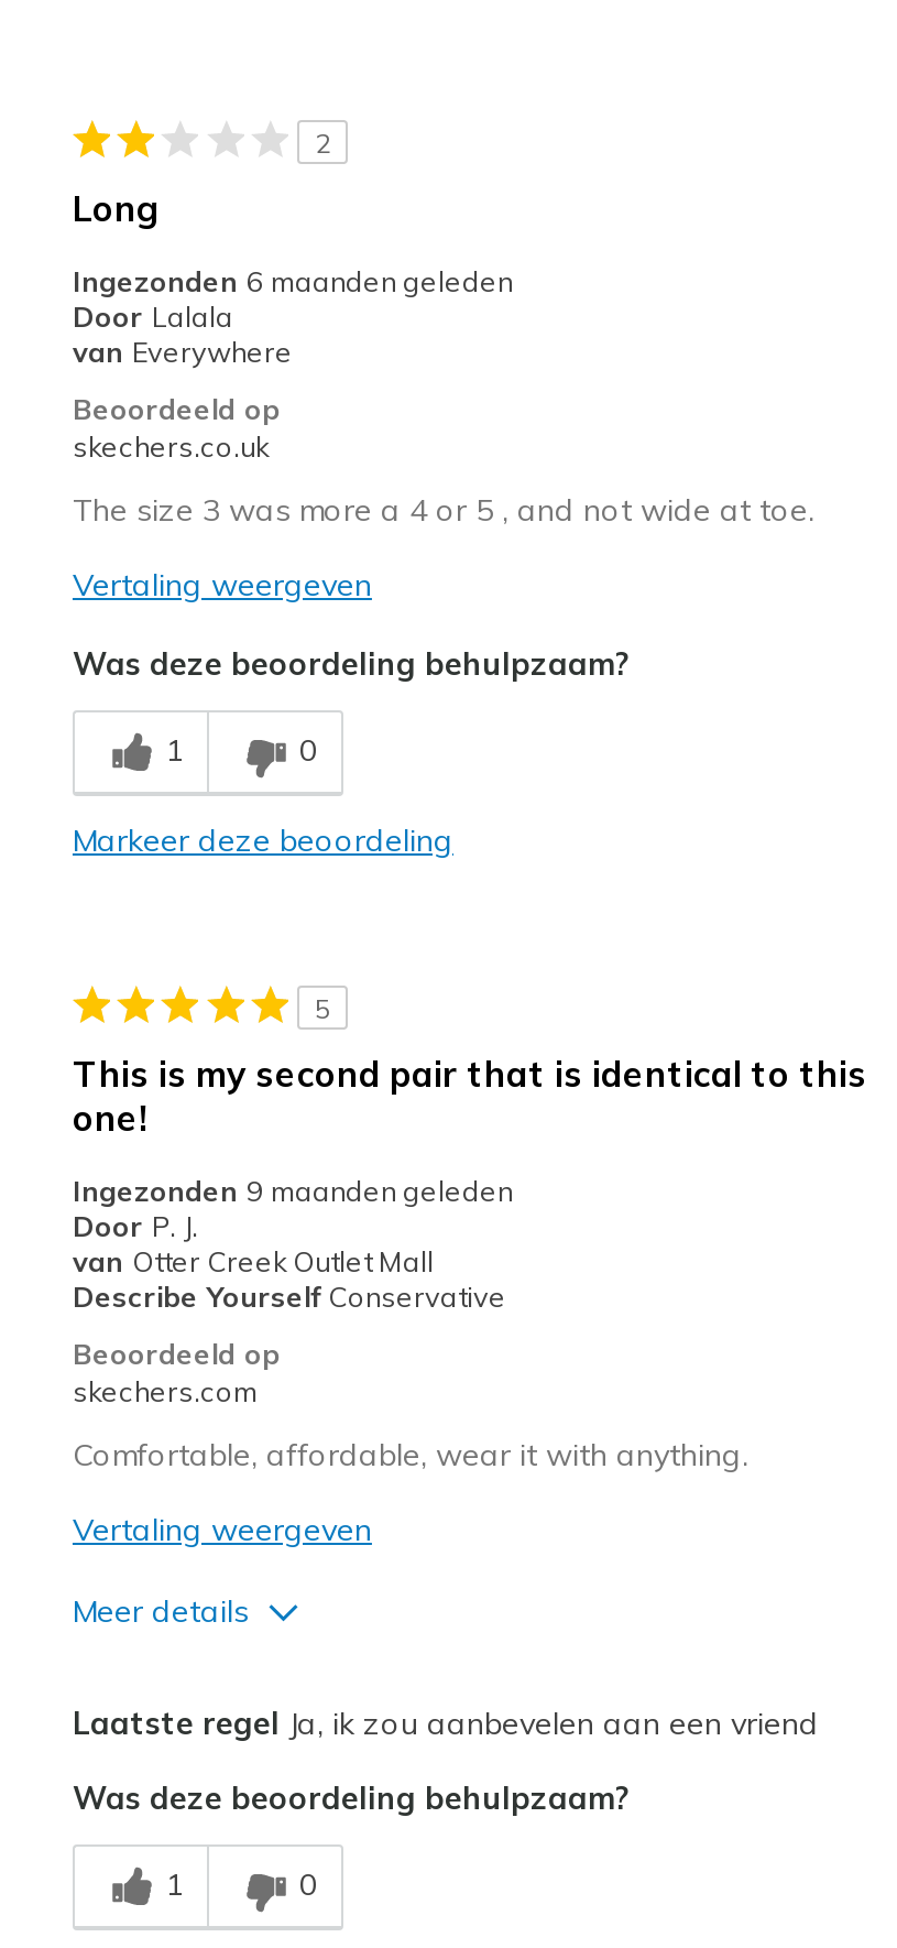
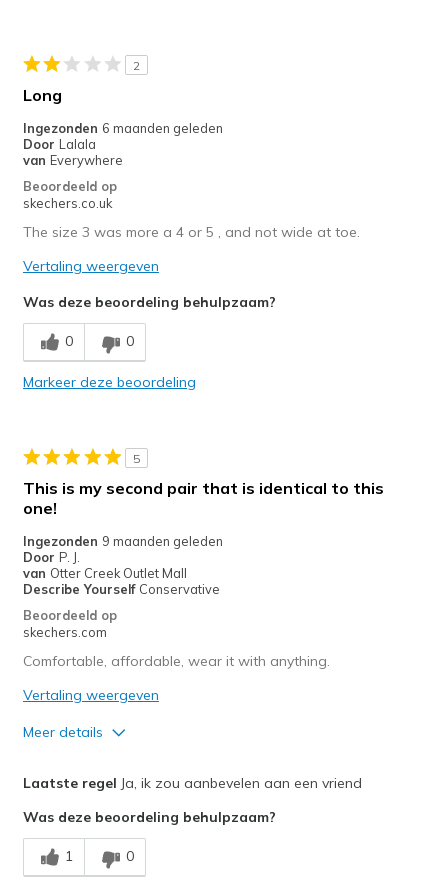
- 1
+ 0
